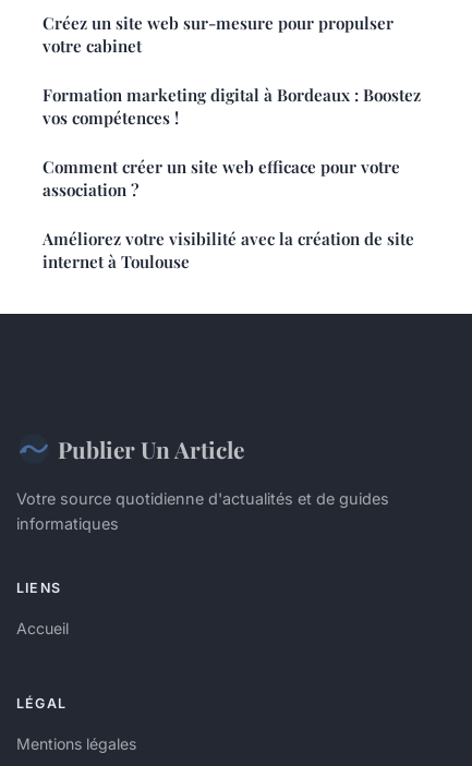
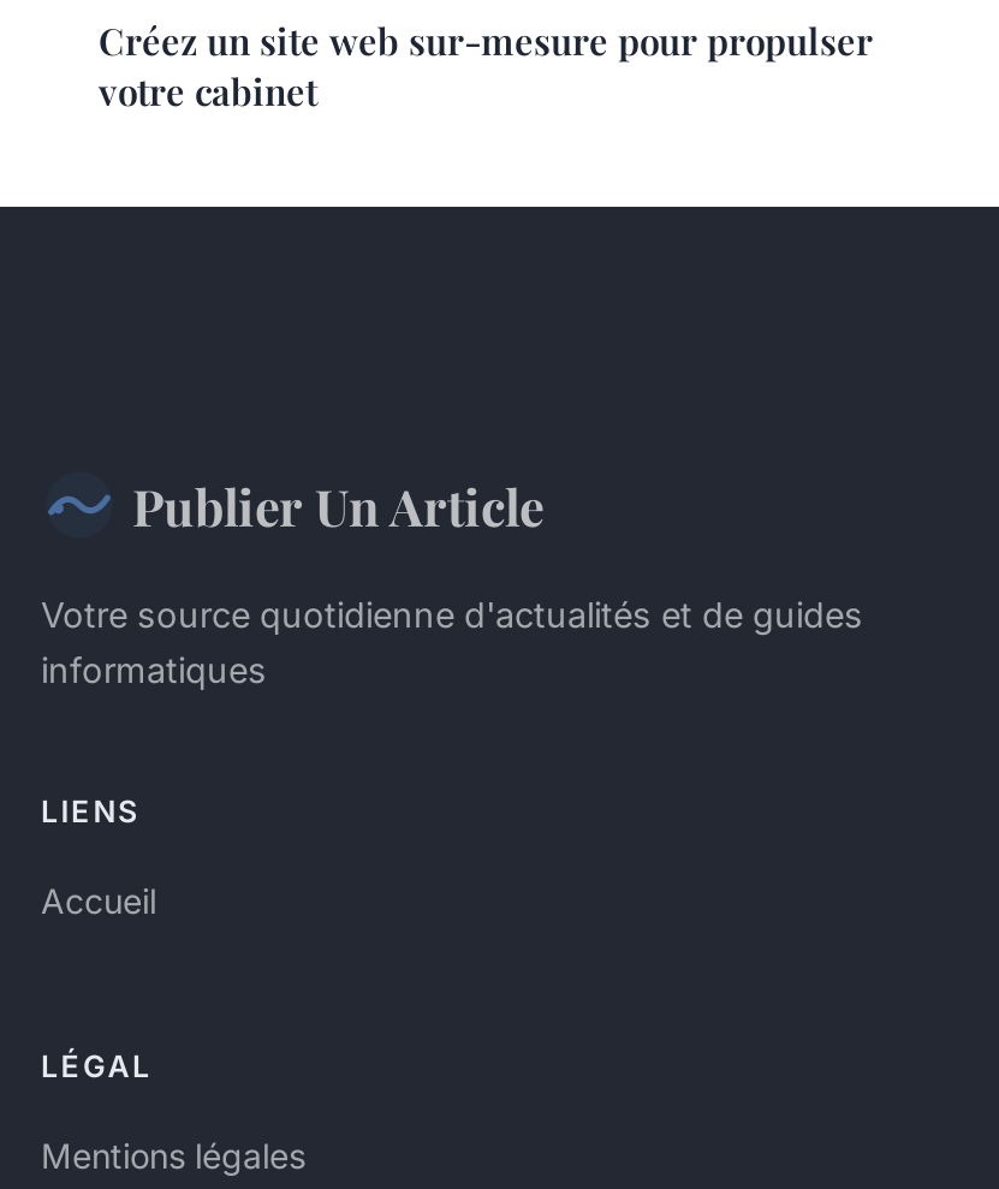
- Formation marketing digital à Bordeaux : Boostez
- vos compétences !
- Comment créer un site web efficace pour votre
- association ?
- Améliorez votre visibilité avec la création de site
- internet à Toulouse
